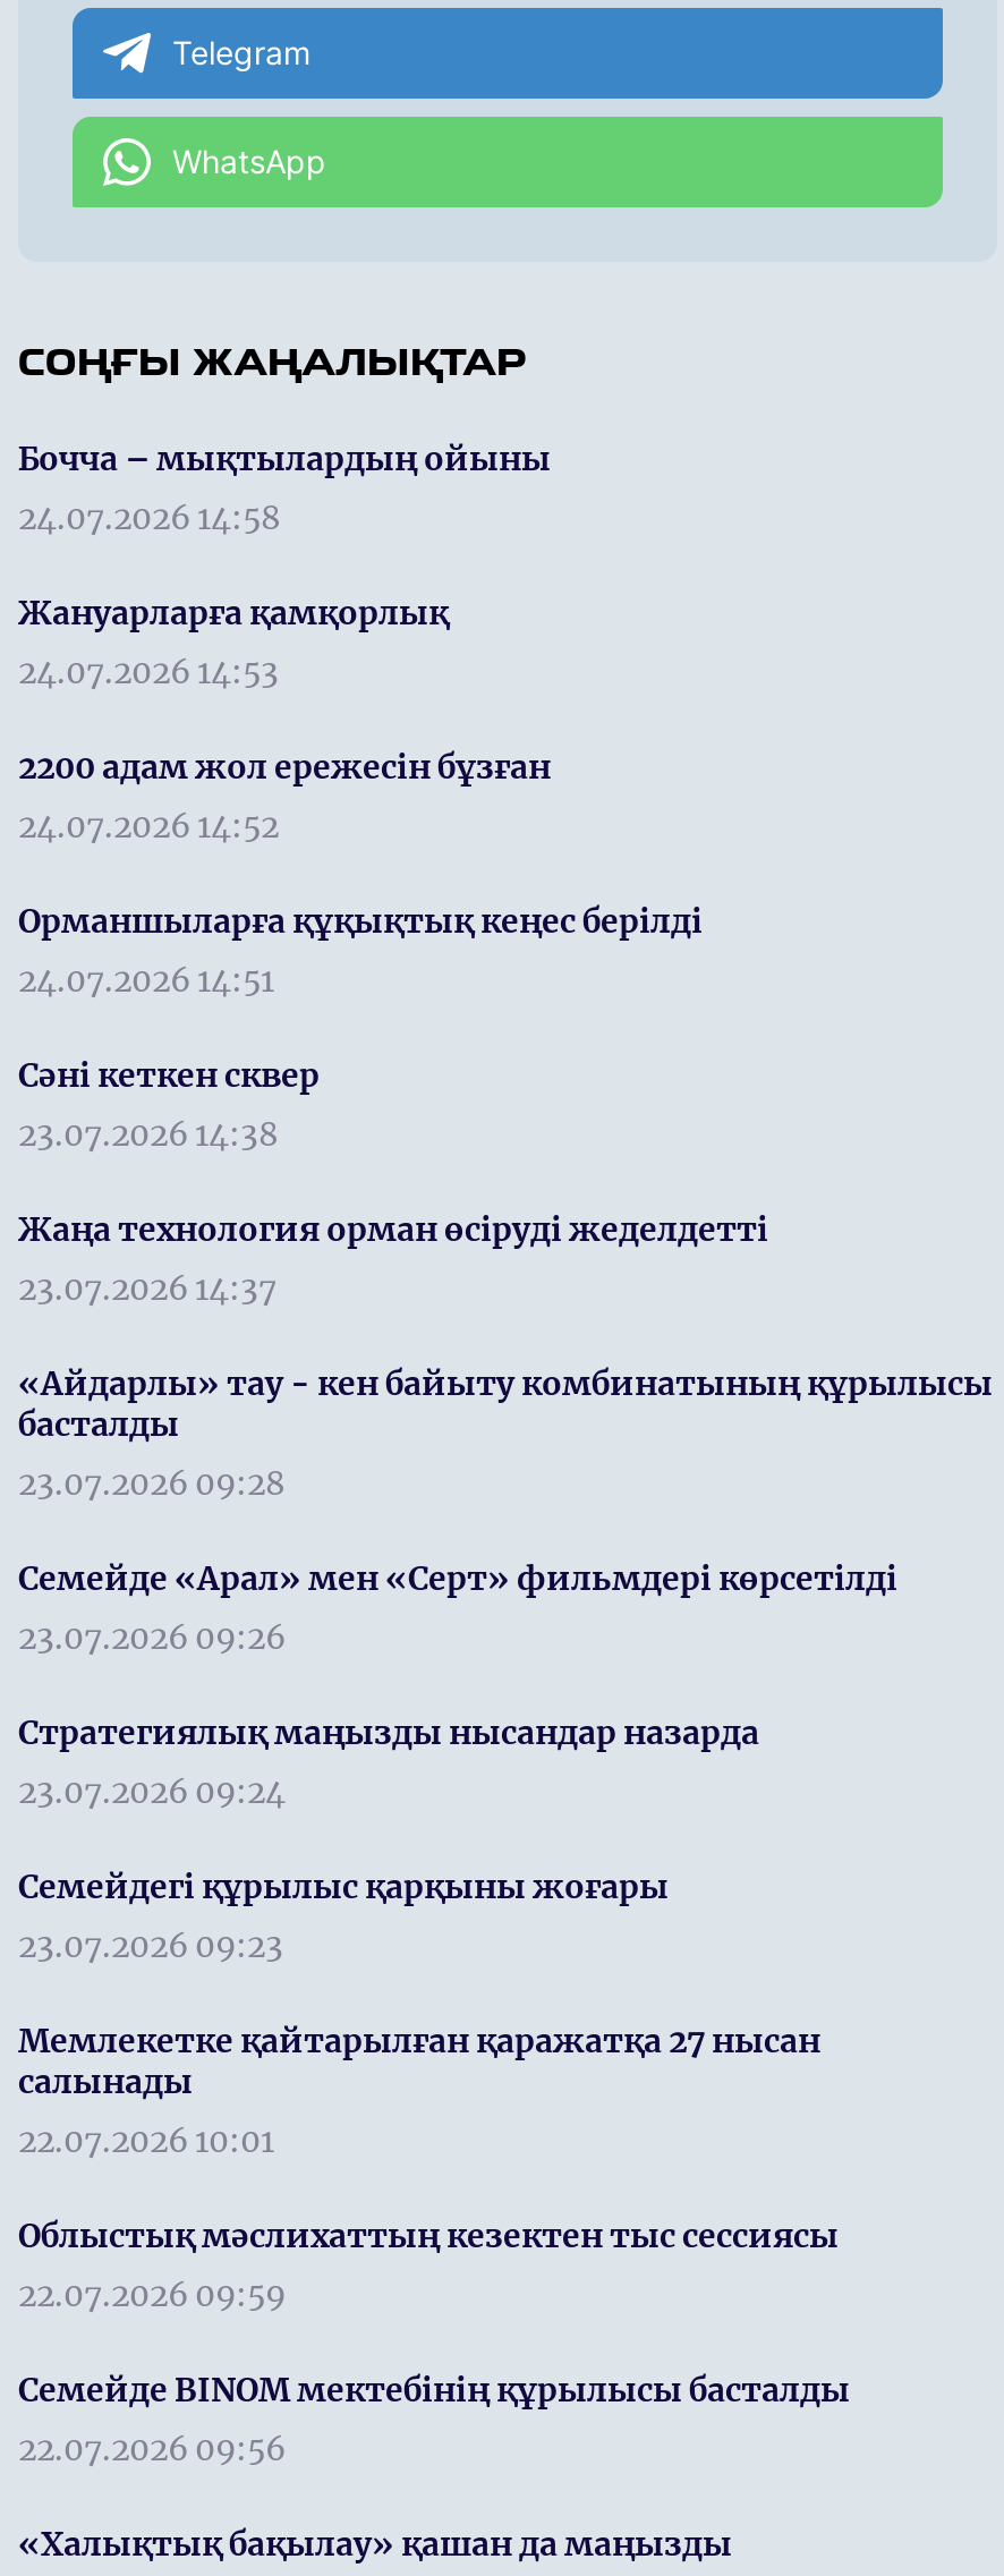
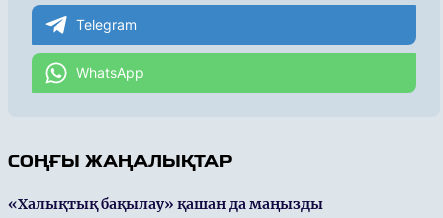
- Бочча – мықтылардың ойыны
- 24.07.2026 14:58
- Жануарларға қамқорлық
- 24.07.2026 14:53
- 2200 адам жол ережесін бұзған
- 24.07.2026 14:52
- Орманшыларға құқықтық кеңес берілді
- 24.07.2026 14:51
- Сәні кеткен сквер
- 23.07.2026 14:38
- Жаңа технология орман өсіруді жеделдетті
- 23.07.2026 14:37
- «Айдарлы» тау - кен байыту комбинатының құрылысы
- басталды
- 23.07.2026 09:28
- Семейде «Арал» мен «Серт» фильмдері көрсетілді
- 23.07.2026 09:26
- Стратегиялық маңызды нысандар назарда
- 23.07.2026 09:24
- Семейдегі құрылыс қарқыны жоғары
- 23.07.2026 09:23
- Мемлекетке қайтарылған қаражатқа 27 нысан
- салынады
- 22.07.2026 10:01
- Облыстық мәслихаттың кезектен тыс сессиясы
- 22.07.2026 09:59
- Семейде BINOM мектебінің құрылысы басталды
- 22.07.2026 09:56
